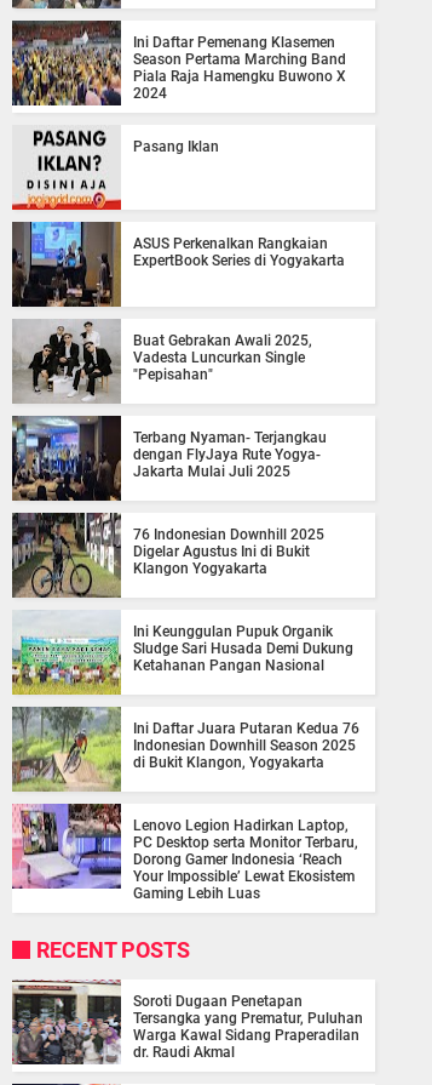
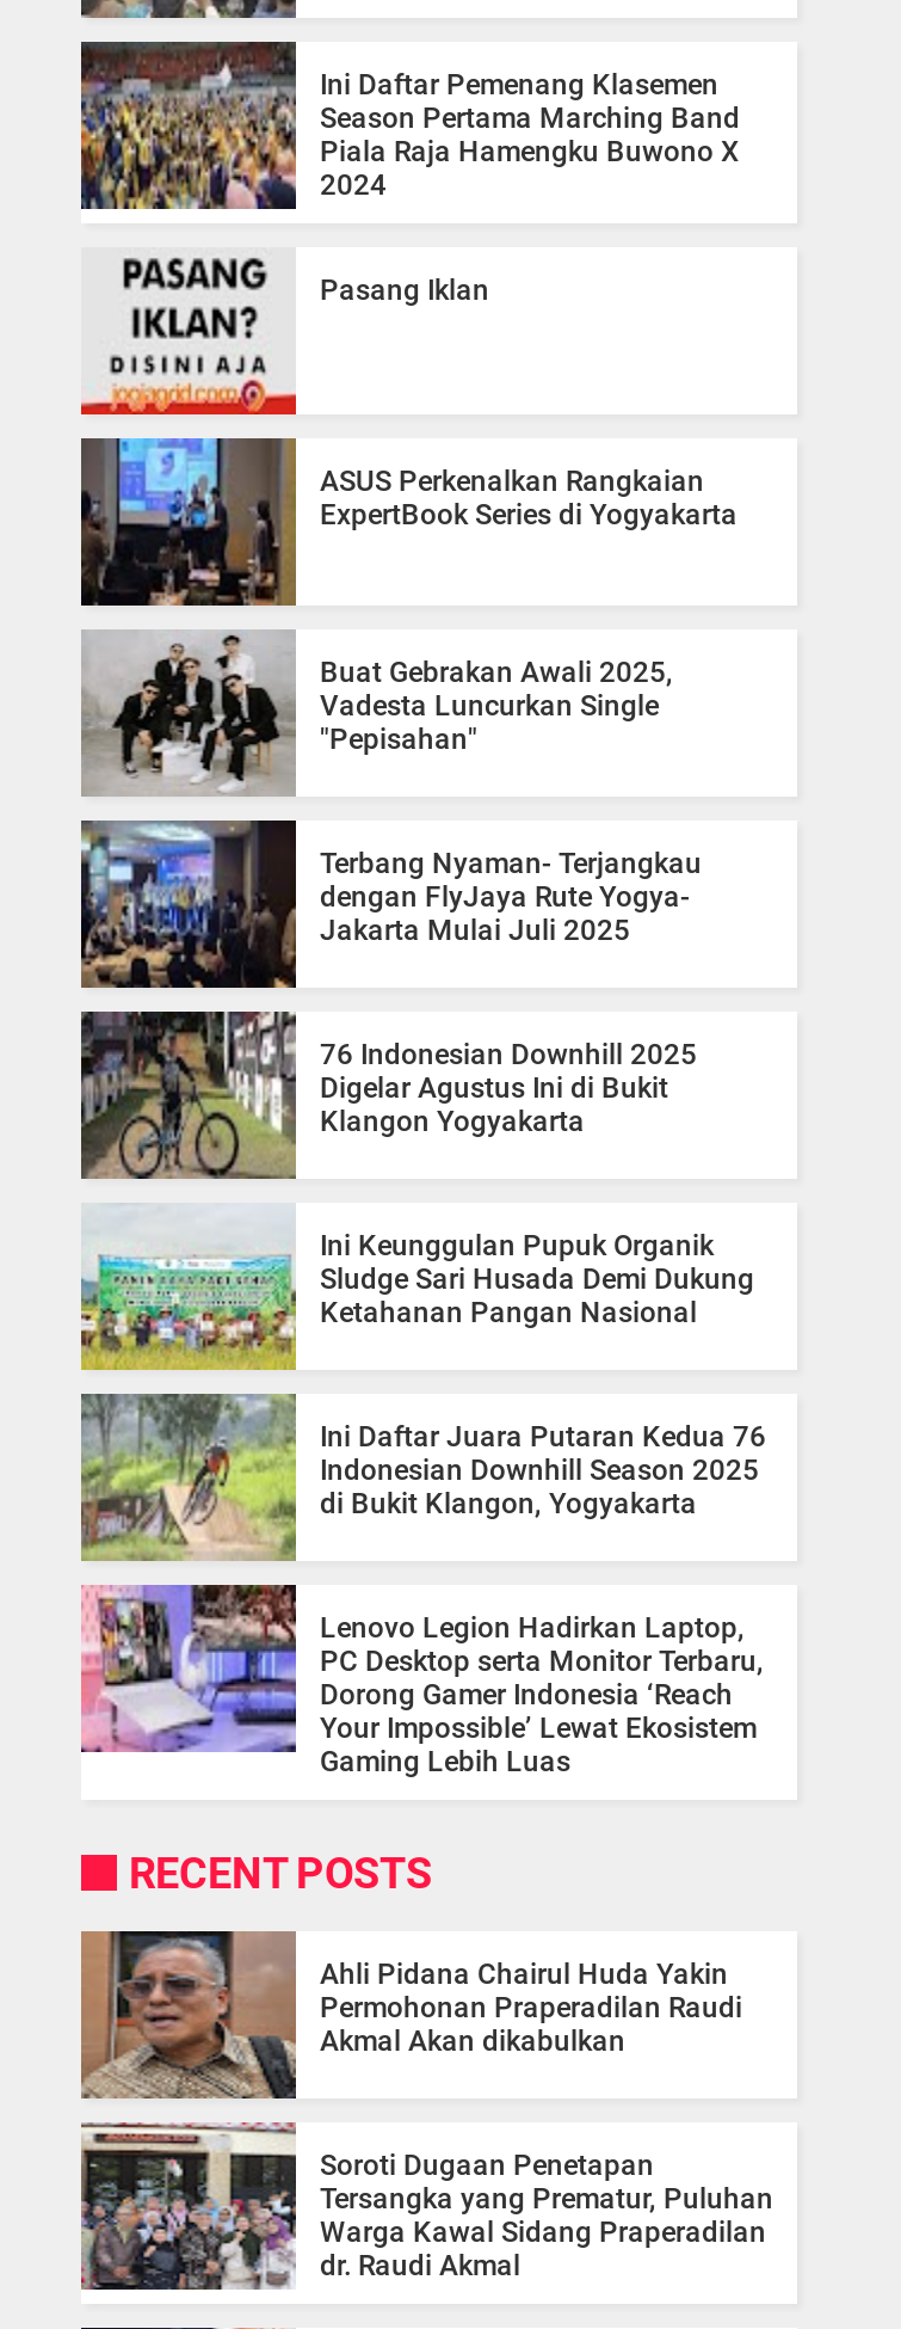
+ [image]
+ Ahli Pidana Chairul Huda Yakin
+ Permohonan Praperadilan Raudi
+ Akmal Akan dikabulkan
